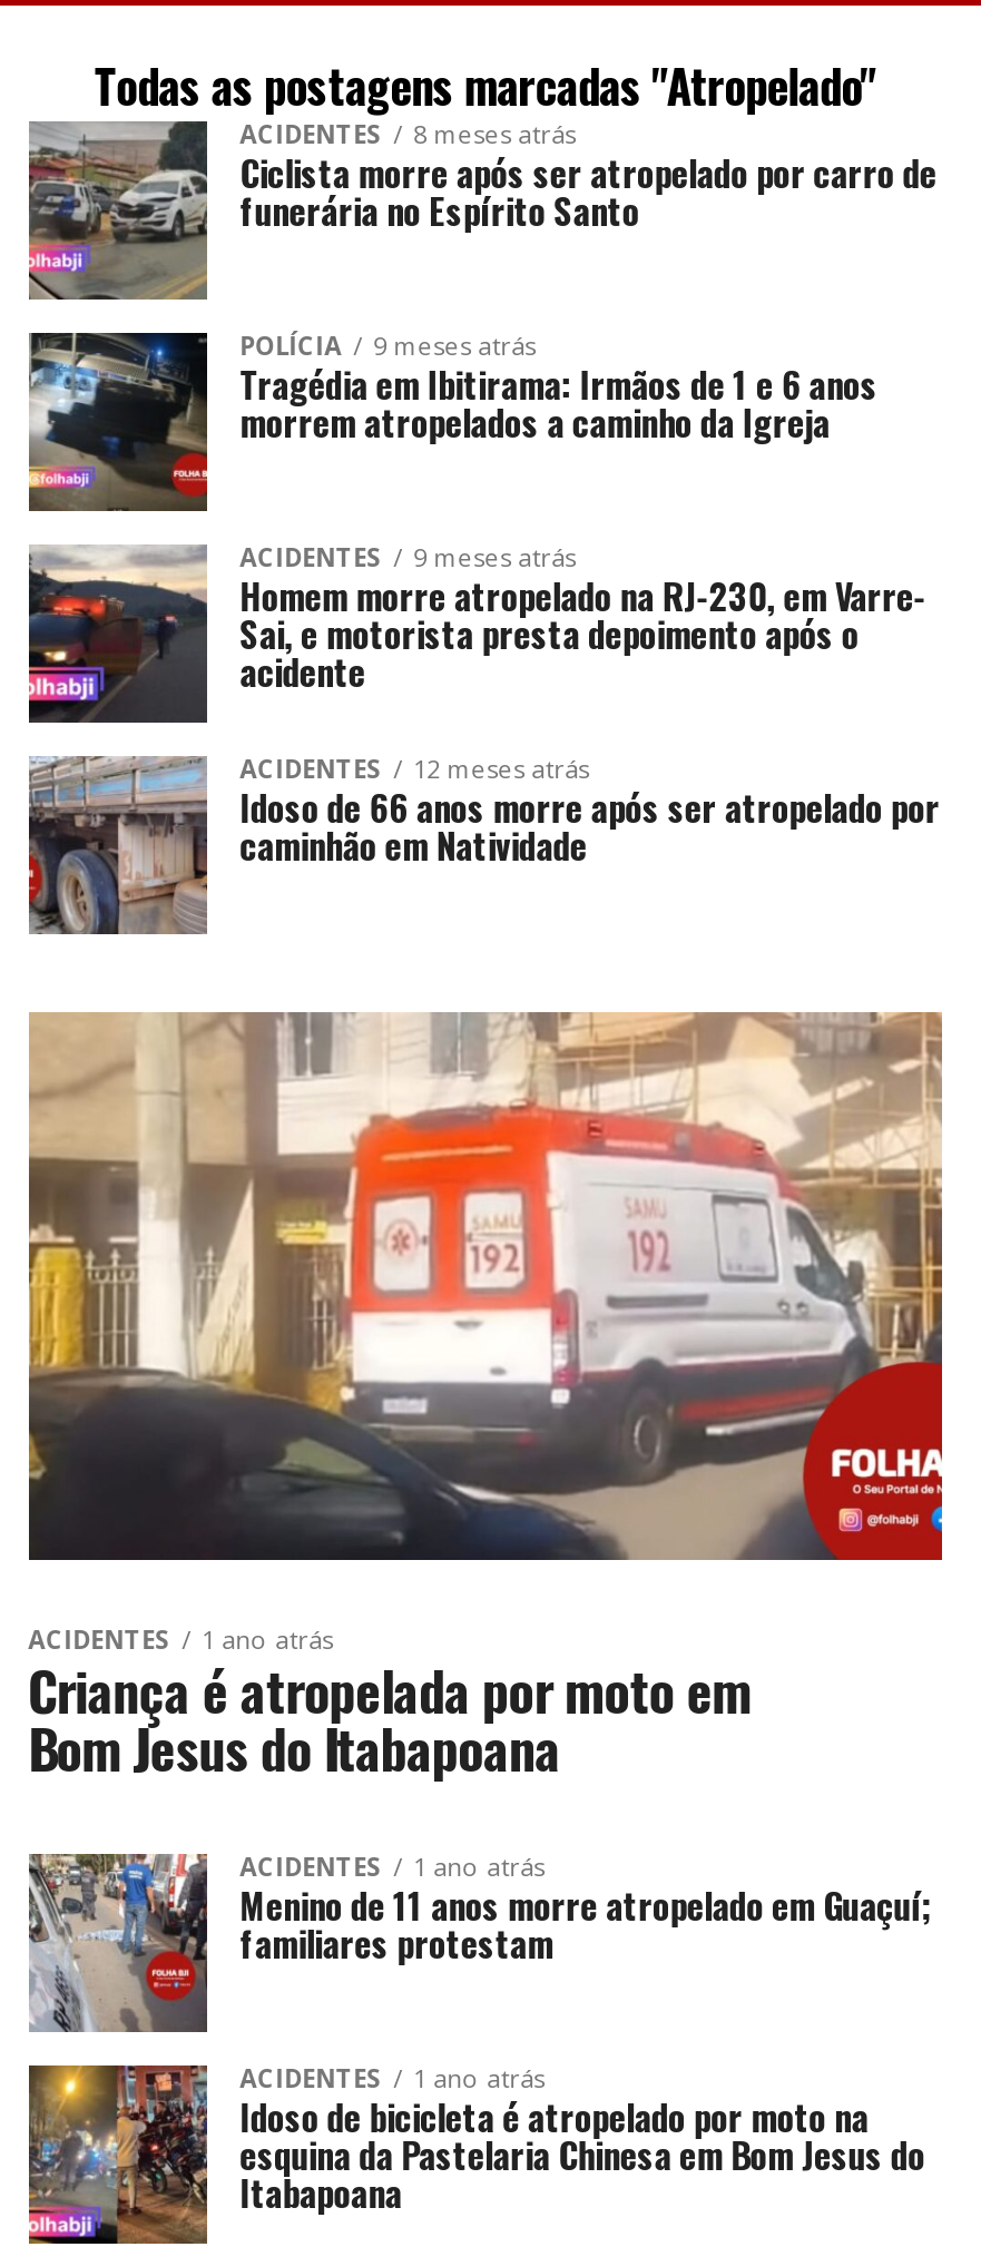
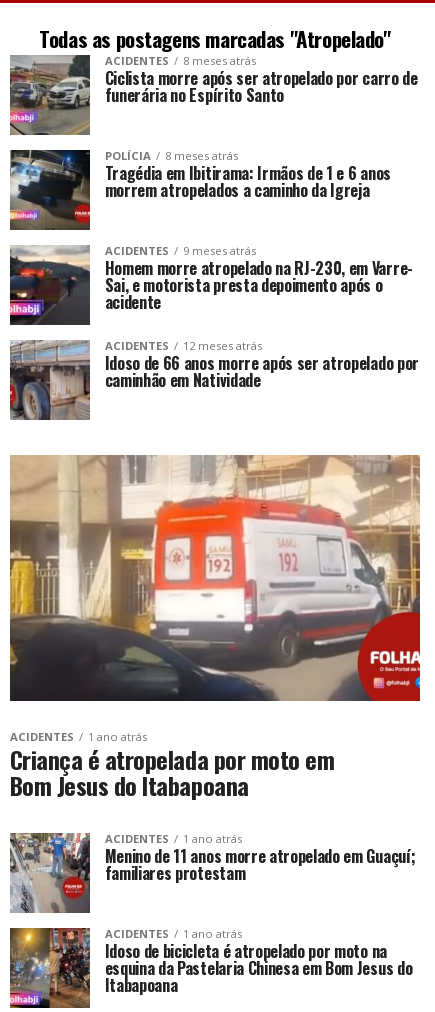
- POLÍCIA 9 meses atrás
+ POLÍCIA 8 meses atrás
